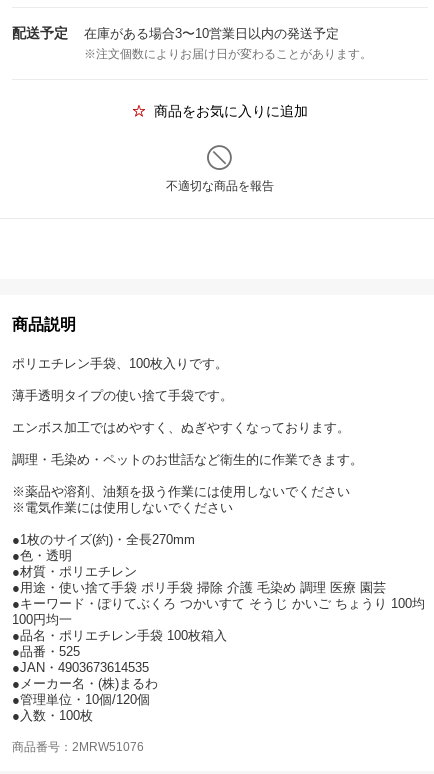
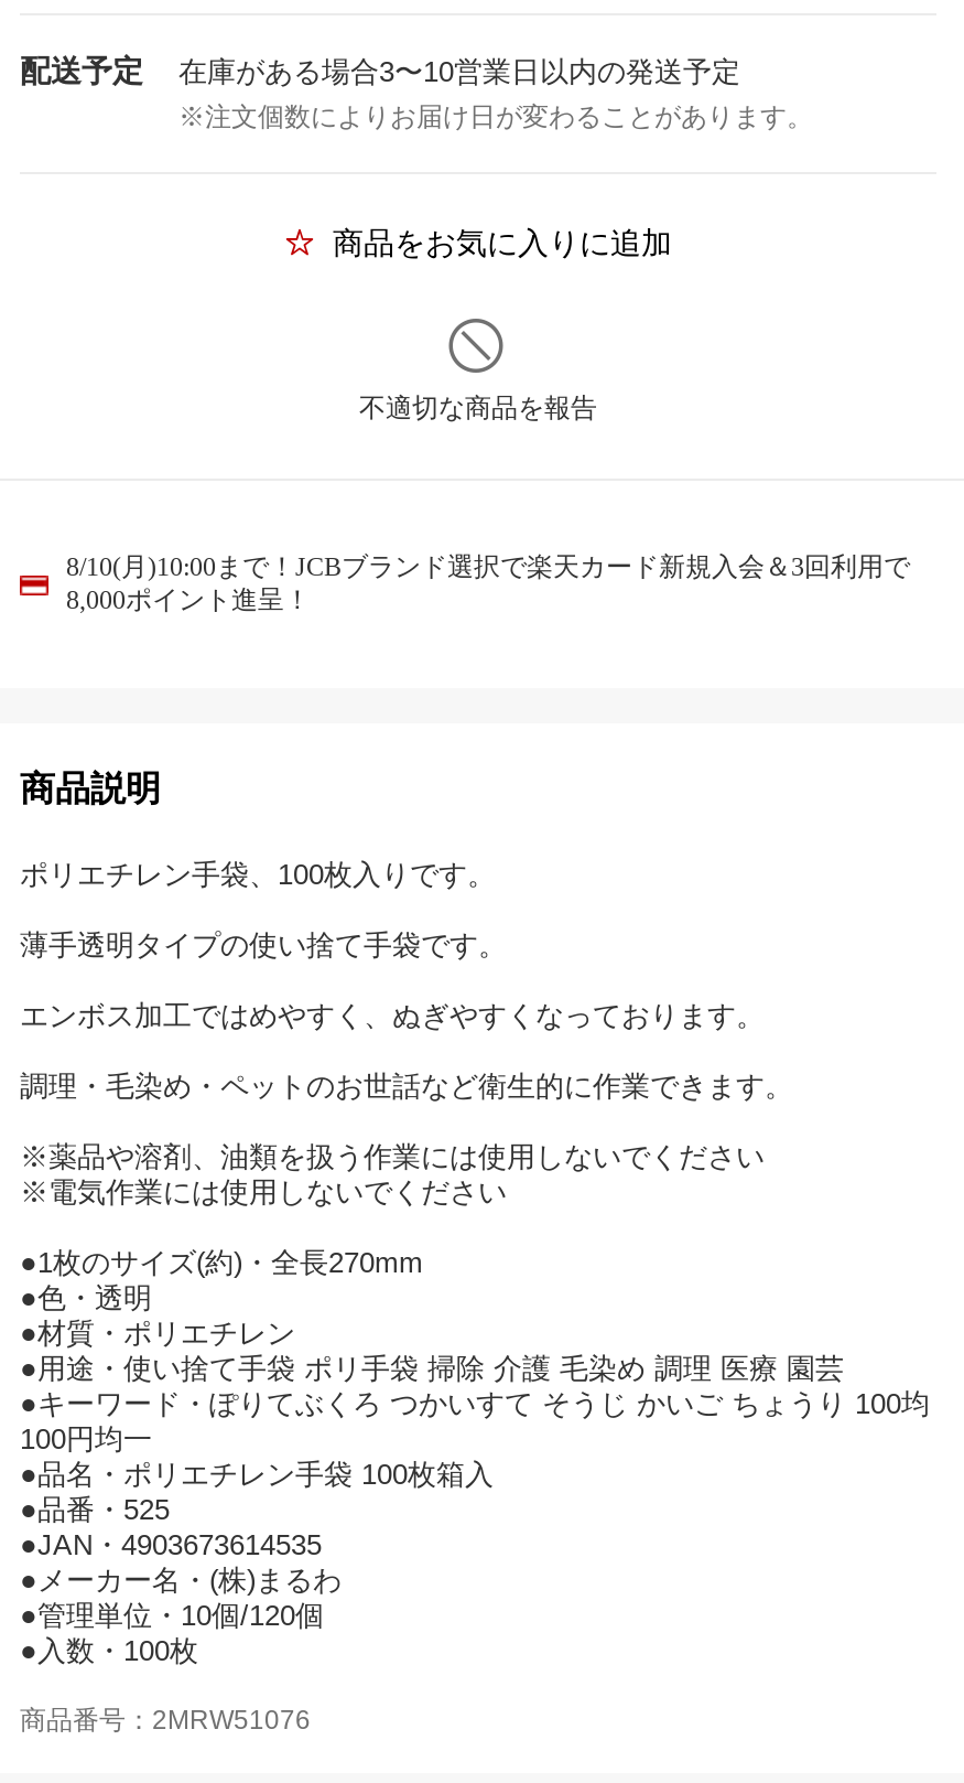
+ 8/10(月)10:00まで！JCBブランド選択で楽天カード新規入会＆3回利用で
+ 8,000ポイント進呈！
